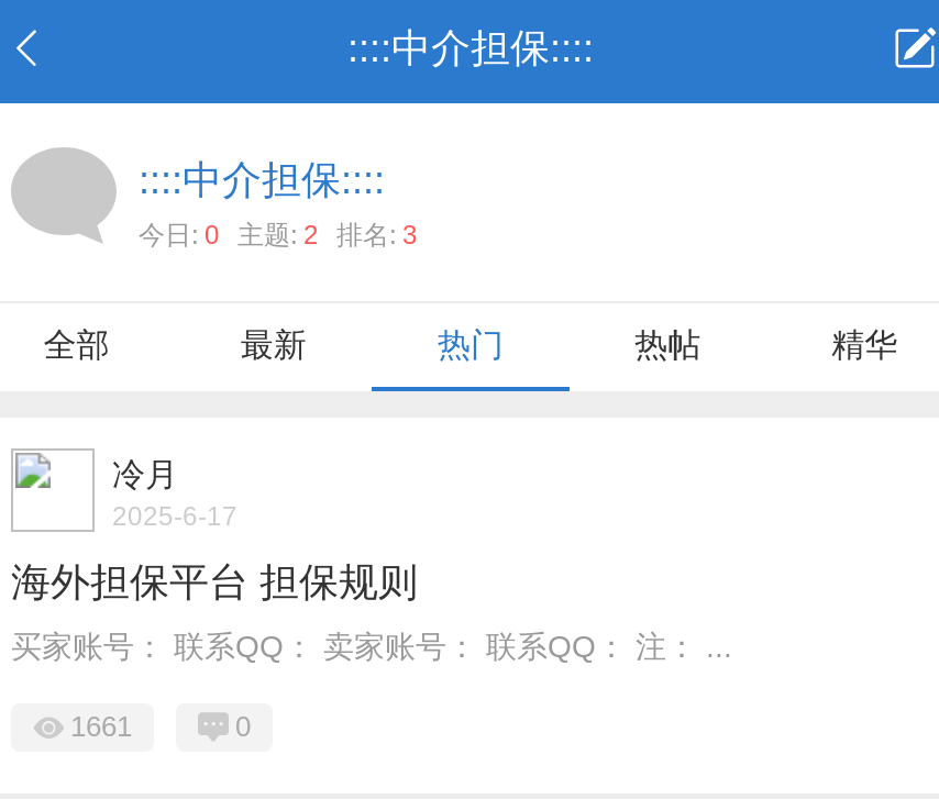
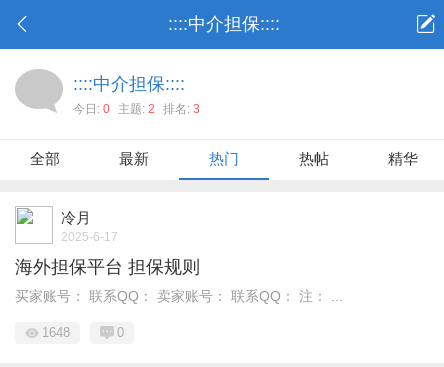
- 1661
+ 1648
